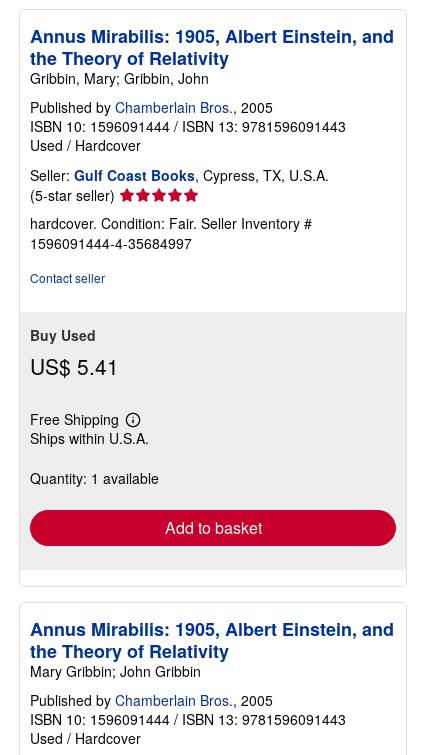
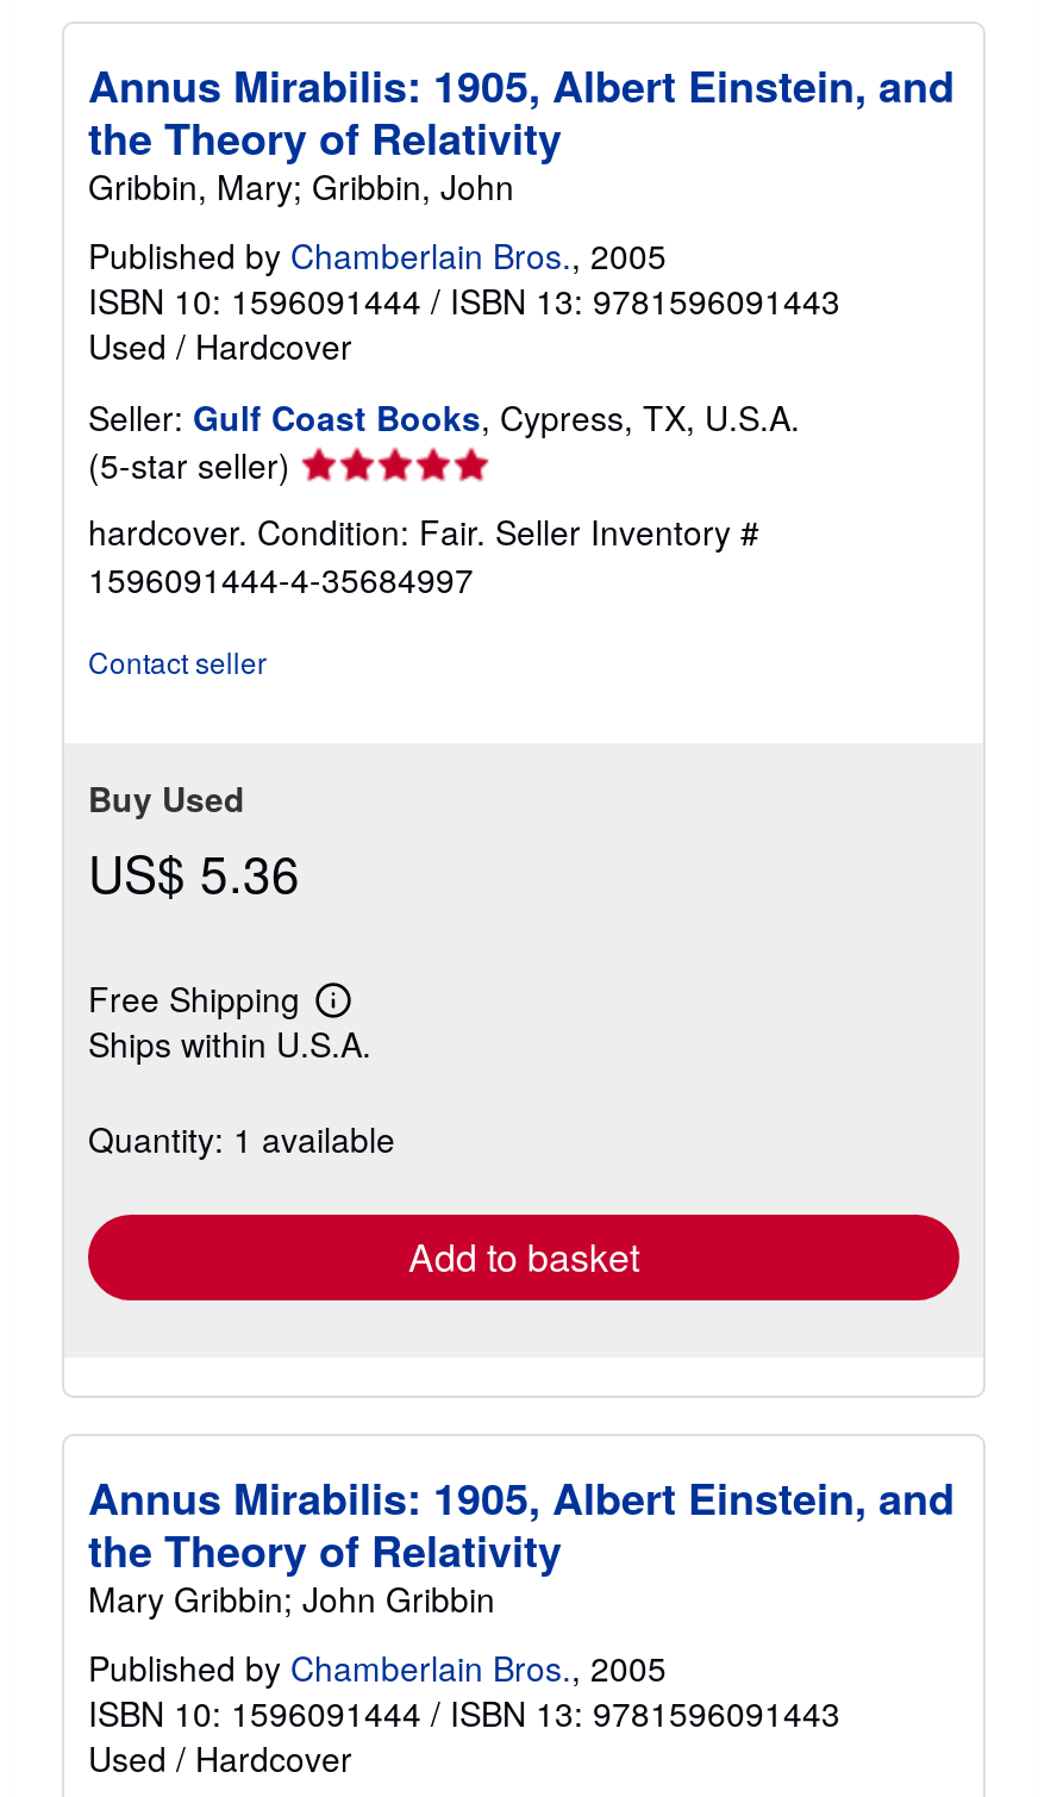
- US$ 5.41
+ US$ 5.36
